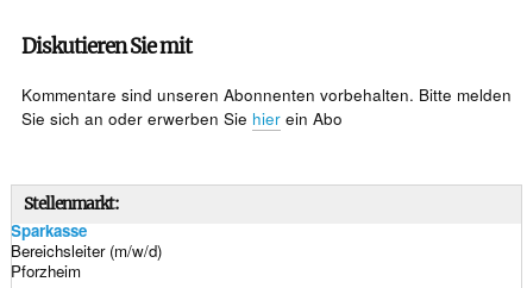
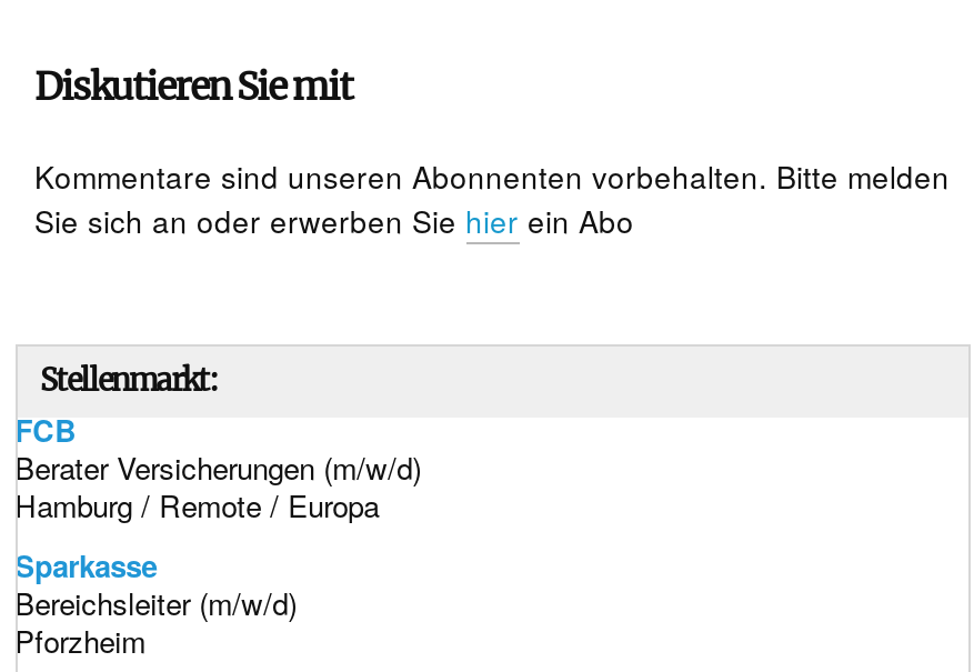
+ FCB
+ Berater Versicherungen (m/w/d)
+ Hamburg / Remote / Europa
